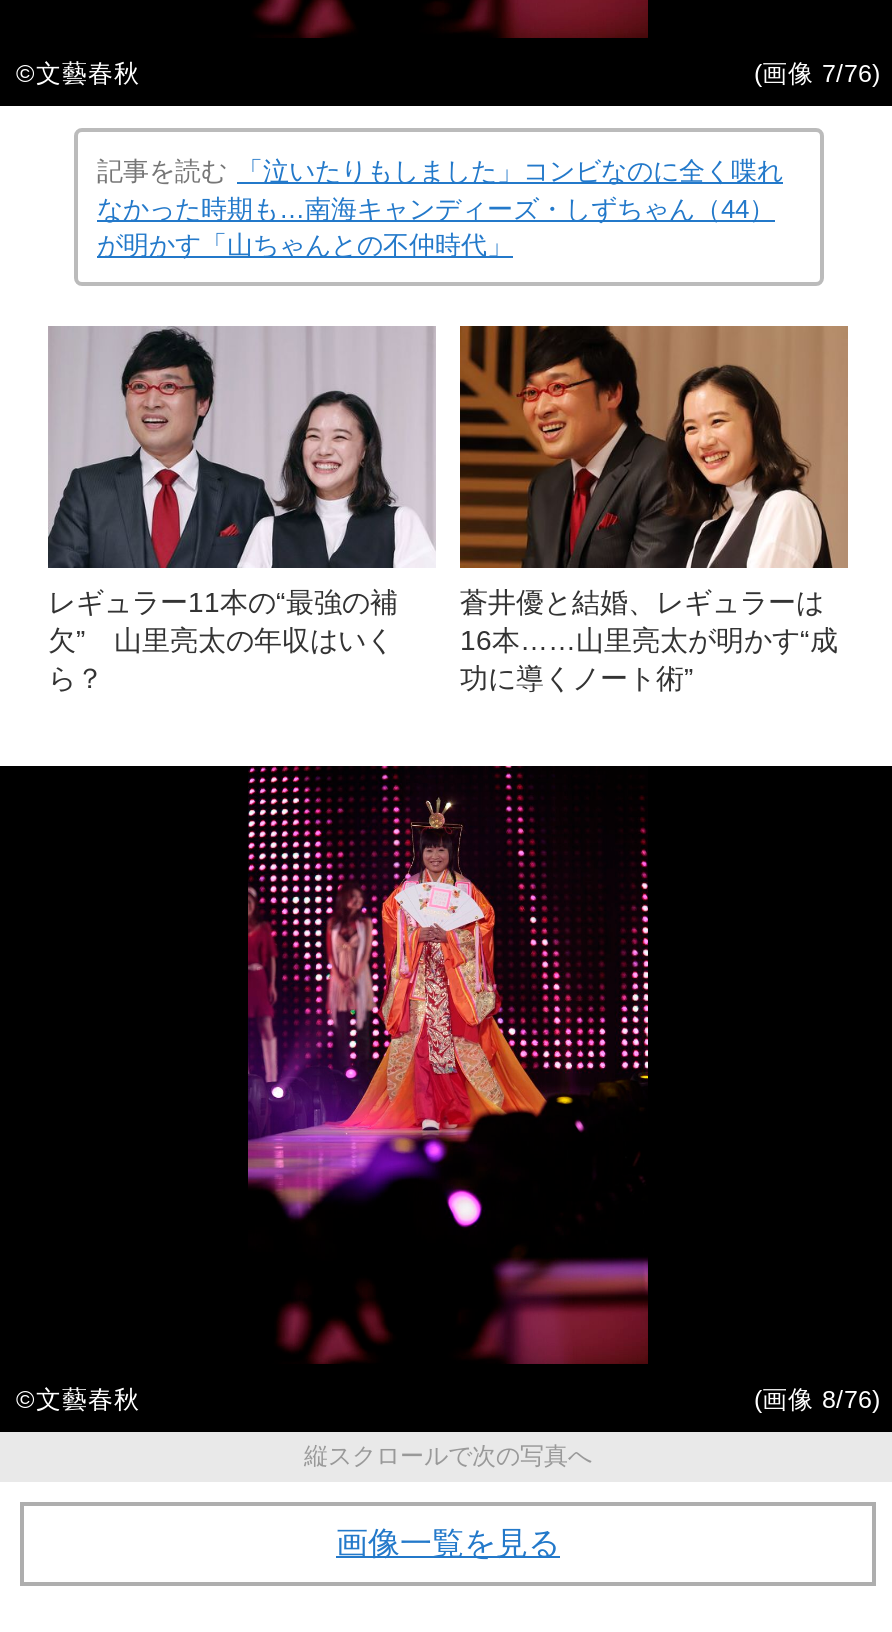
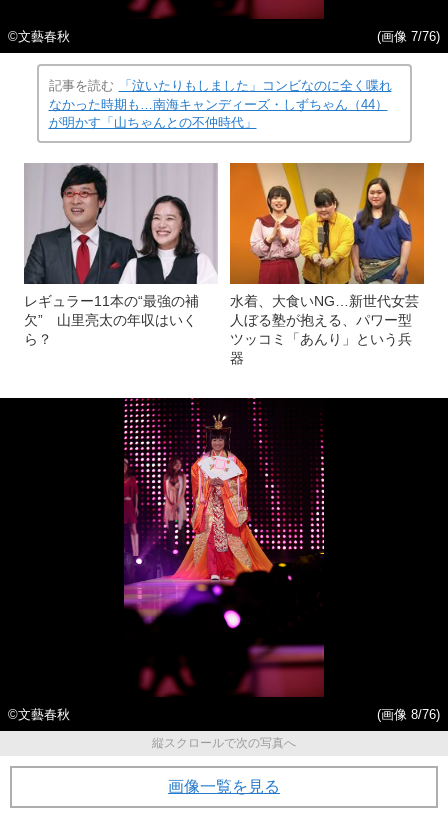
- [image]
- 蒼井優と結婚、レギュラーは
- 16本……山里亮太が明かす“成
- 功に導くノート術”
+ [image]
+ 水着、大食いNG…新世代女芸
+ 人ぼる塾が抱える、パワー型
+ ツッコミ「あんり」という兵
+ 器
